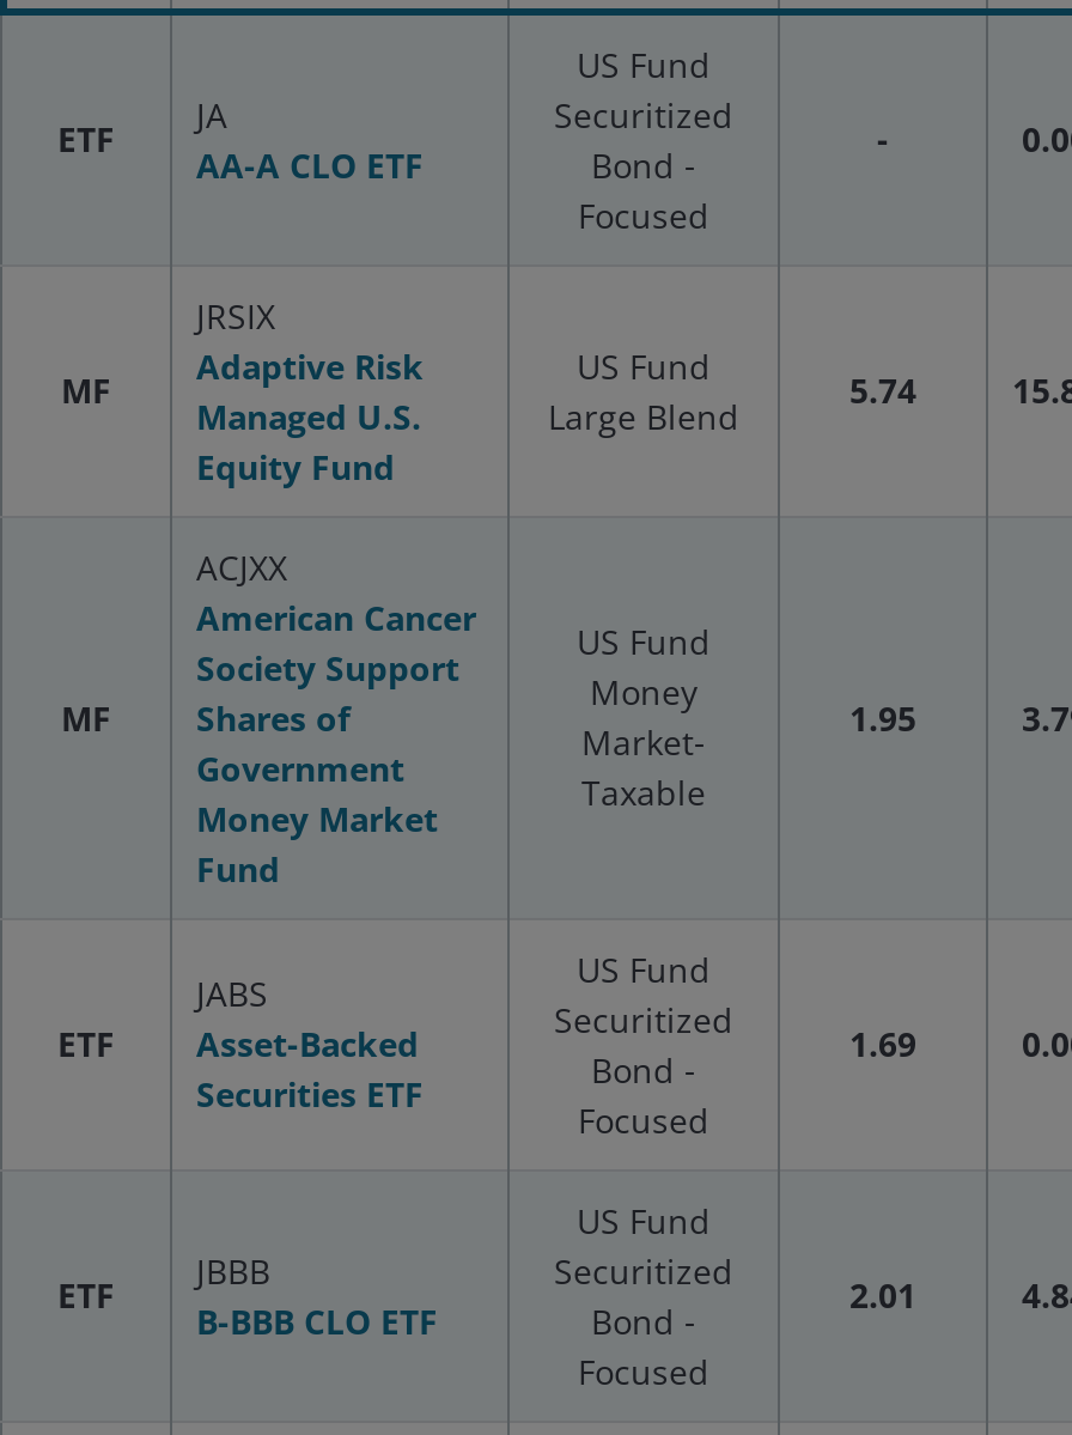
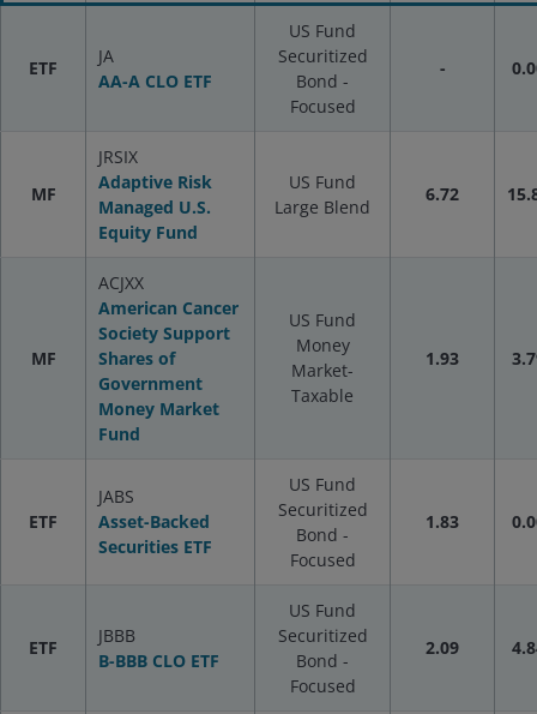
- 5.74
+ 6.72

- 1.95
+ 1.93

- 1.69
+ 1.83

- 2.01
+ 2.09
